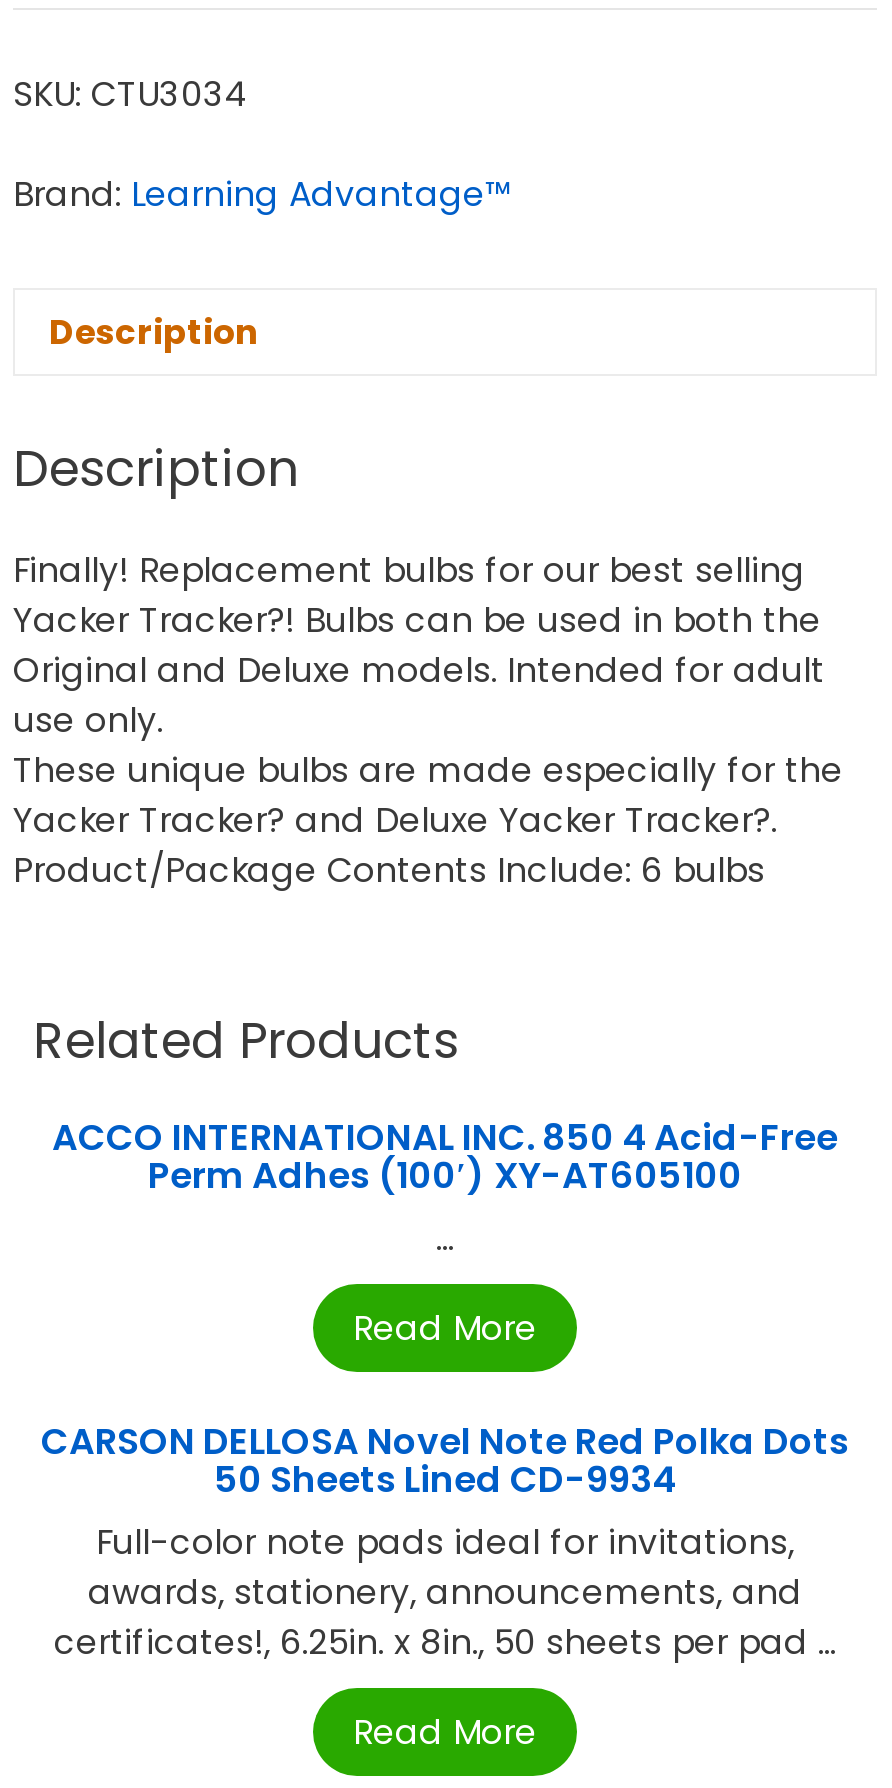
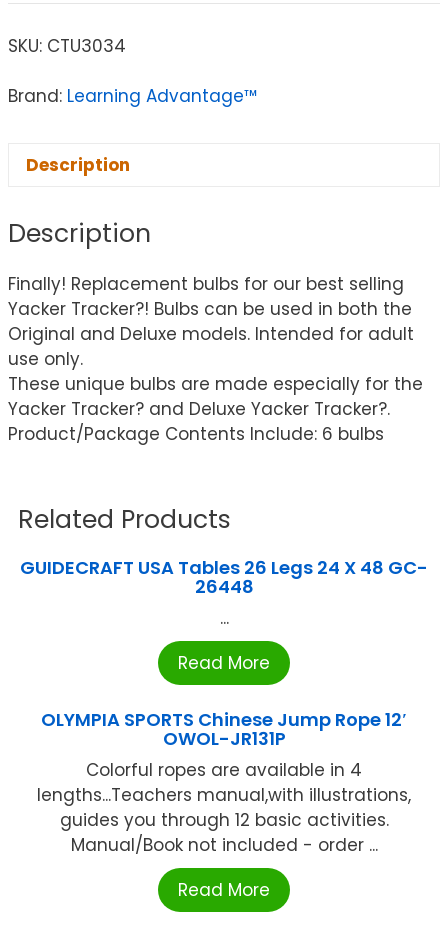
- ACCO INTERNATIONAL INC. 850 4 Acid-Free
- Perm Adhes (100′) XY-AT605100
+ GUIDECRAFT USA Tables 26 Legs 24 X 48 GC-
+ 26448

- CARSON DELLOSA Novel Note Red Polka Dots
- 50 Sheets Lined CD-9934
- Full-color note pads ideal for invitations,
- awards, stationery, announcements, and
- certificates!, 6.25in. x 8in., 50 sheets per pad ...
+ OLYMPIA SPORTS Chinese Jump Rope 12′
+ OWOL-JR131P
+ Colorful ropes are available in 4
+ lengths...Teachers manual,with illustrations,
+ guides you through 12 basic activities.
+ Manual/Book not included - order ...
